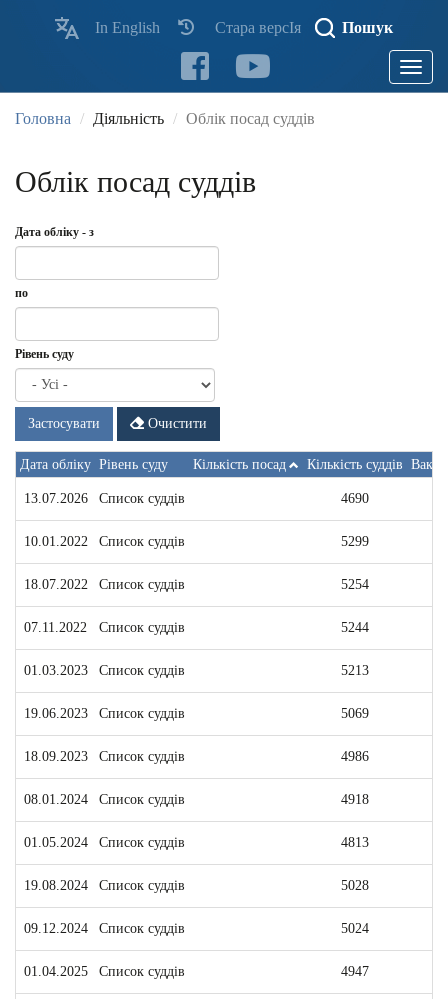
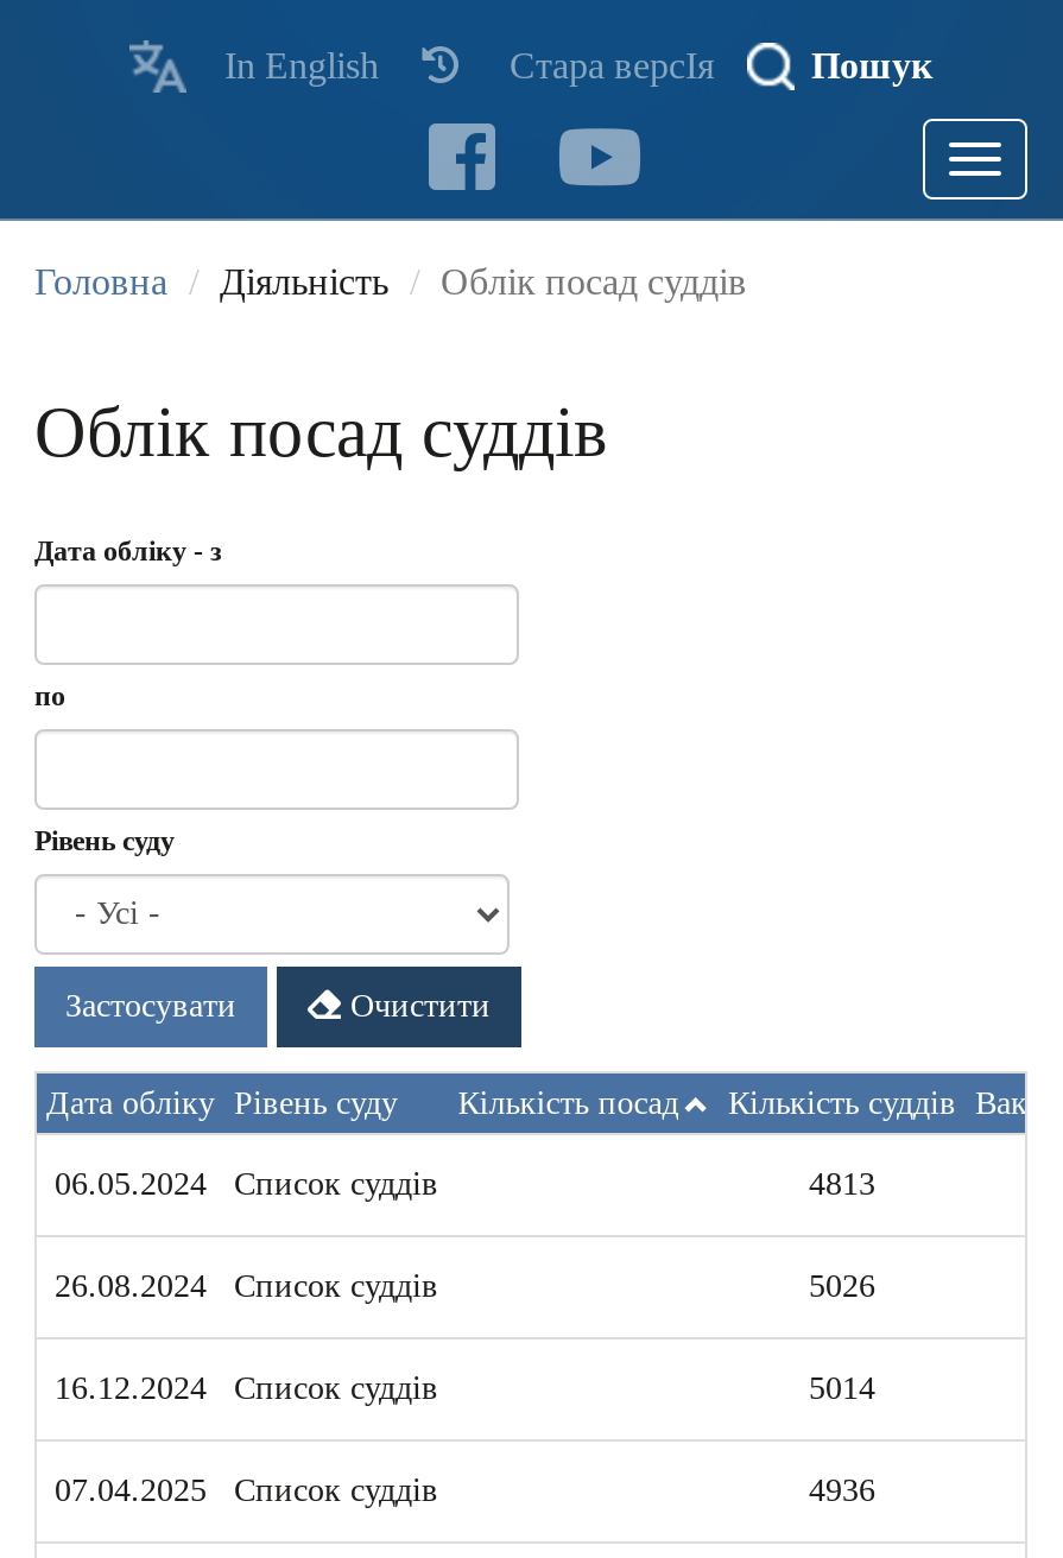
- 13.07.2026
- Список суддів
- 4690
- 10.01.2022
- Список суддів
- 5299
- 18.07.2022
- Список суддів
- 5254
- 07.11.2022
- Список суддів
- 5244
- 01.03.2023
- Список суддів
- 5213
- 19.06.2023
- Список суддів
- 5069
- 18.09.2023
- Список суддів
- 4986
- 08.01.2024
- Список суддів
- 4918
- 01.05.2024
+ 06.05.2024

- 19.08.2024 Список суддів
+ 26.08.2024 Список суддів

- 5028
+ 5026

- 09.12.2024 Список суддів
+ 16.12.2024 Список суддів

- 5024
+ 5014

- 01.04.2025 Список суддів
+ 07.04.2025 Список суддів

- 4947
+ 4936
